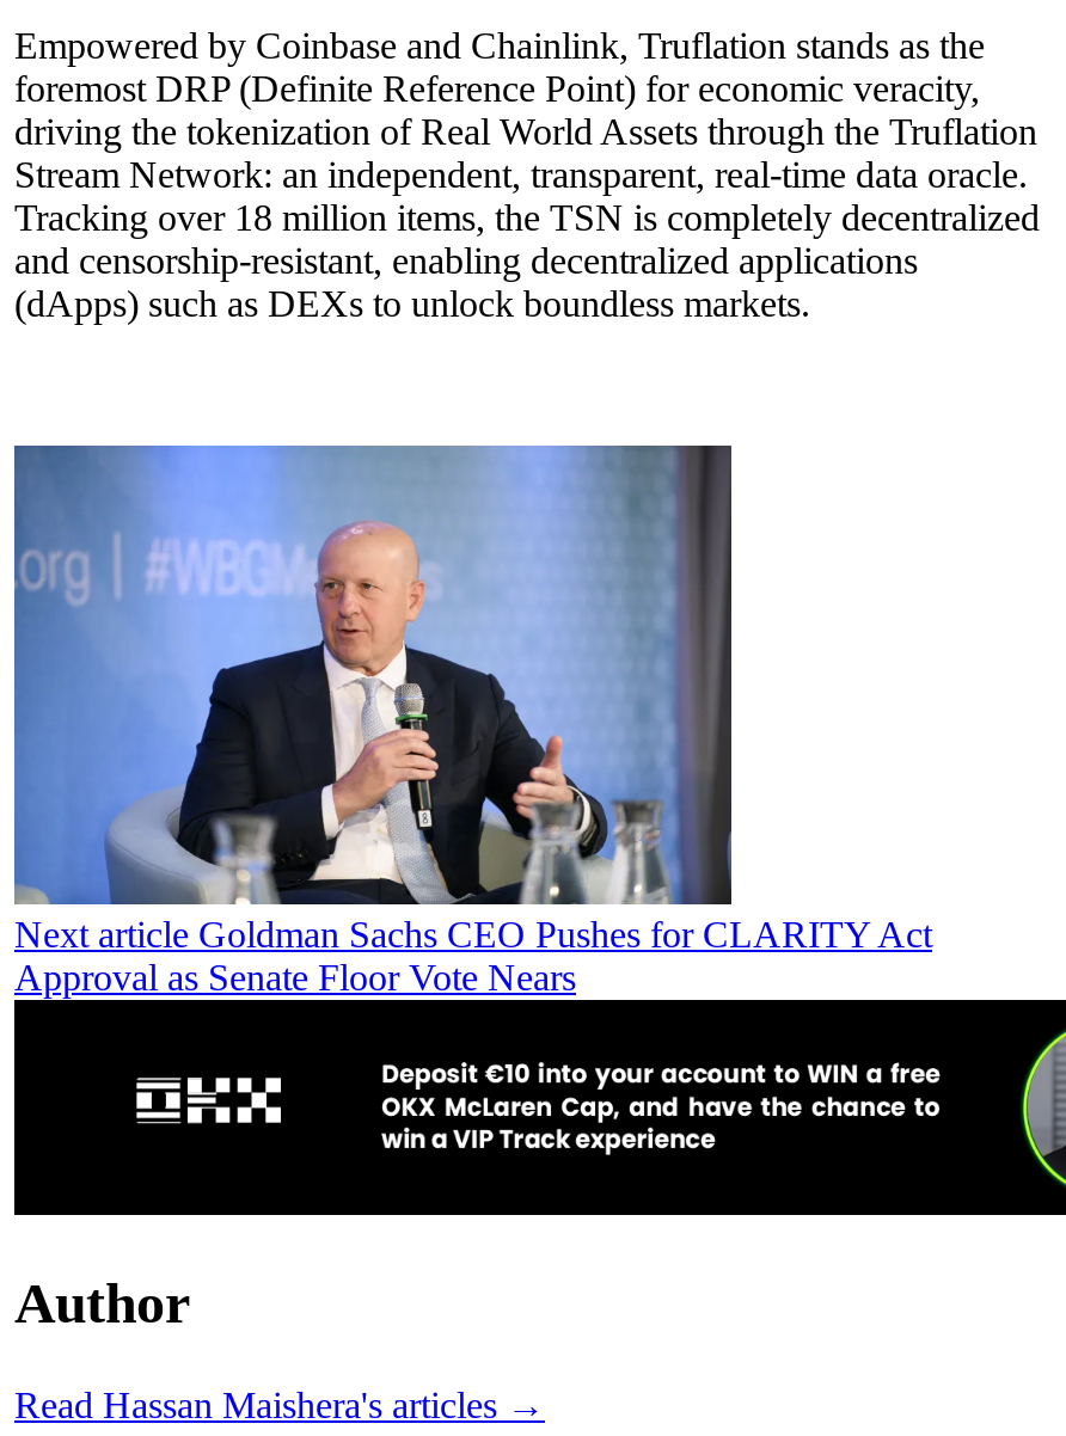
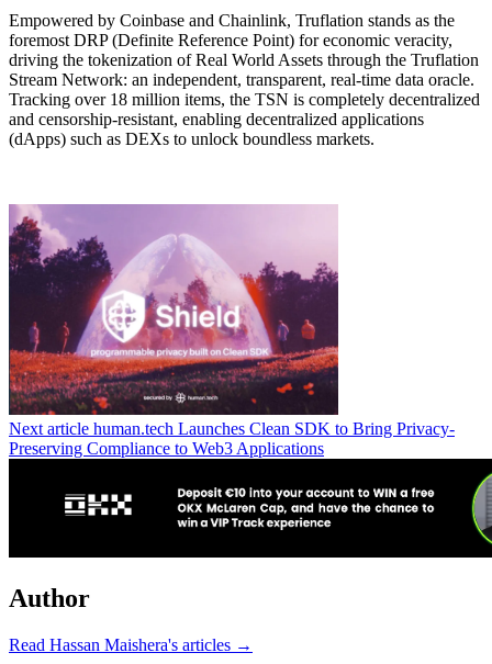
- [image]
- Next article Goldman Sachs CEO Pushes for CLARITY Act
- Approval as Senate Floor Vote Nears
+ [image]
+ Next article human.tech Launches Clean SDK to Bring Privacy-
+ Preserving Compliance to Web3 Applications
